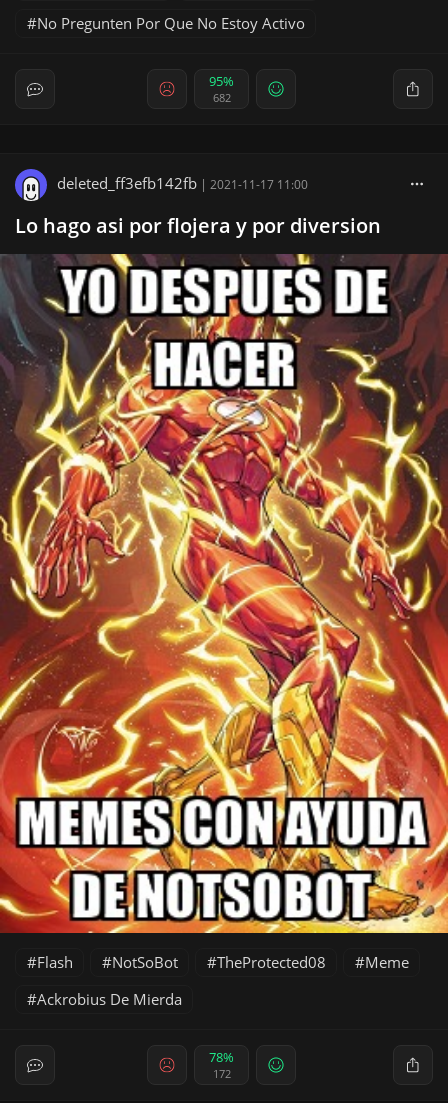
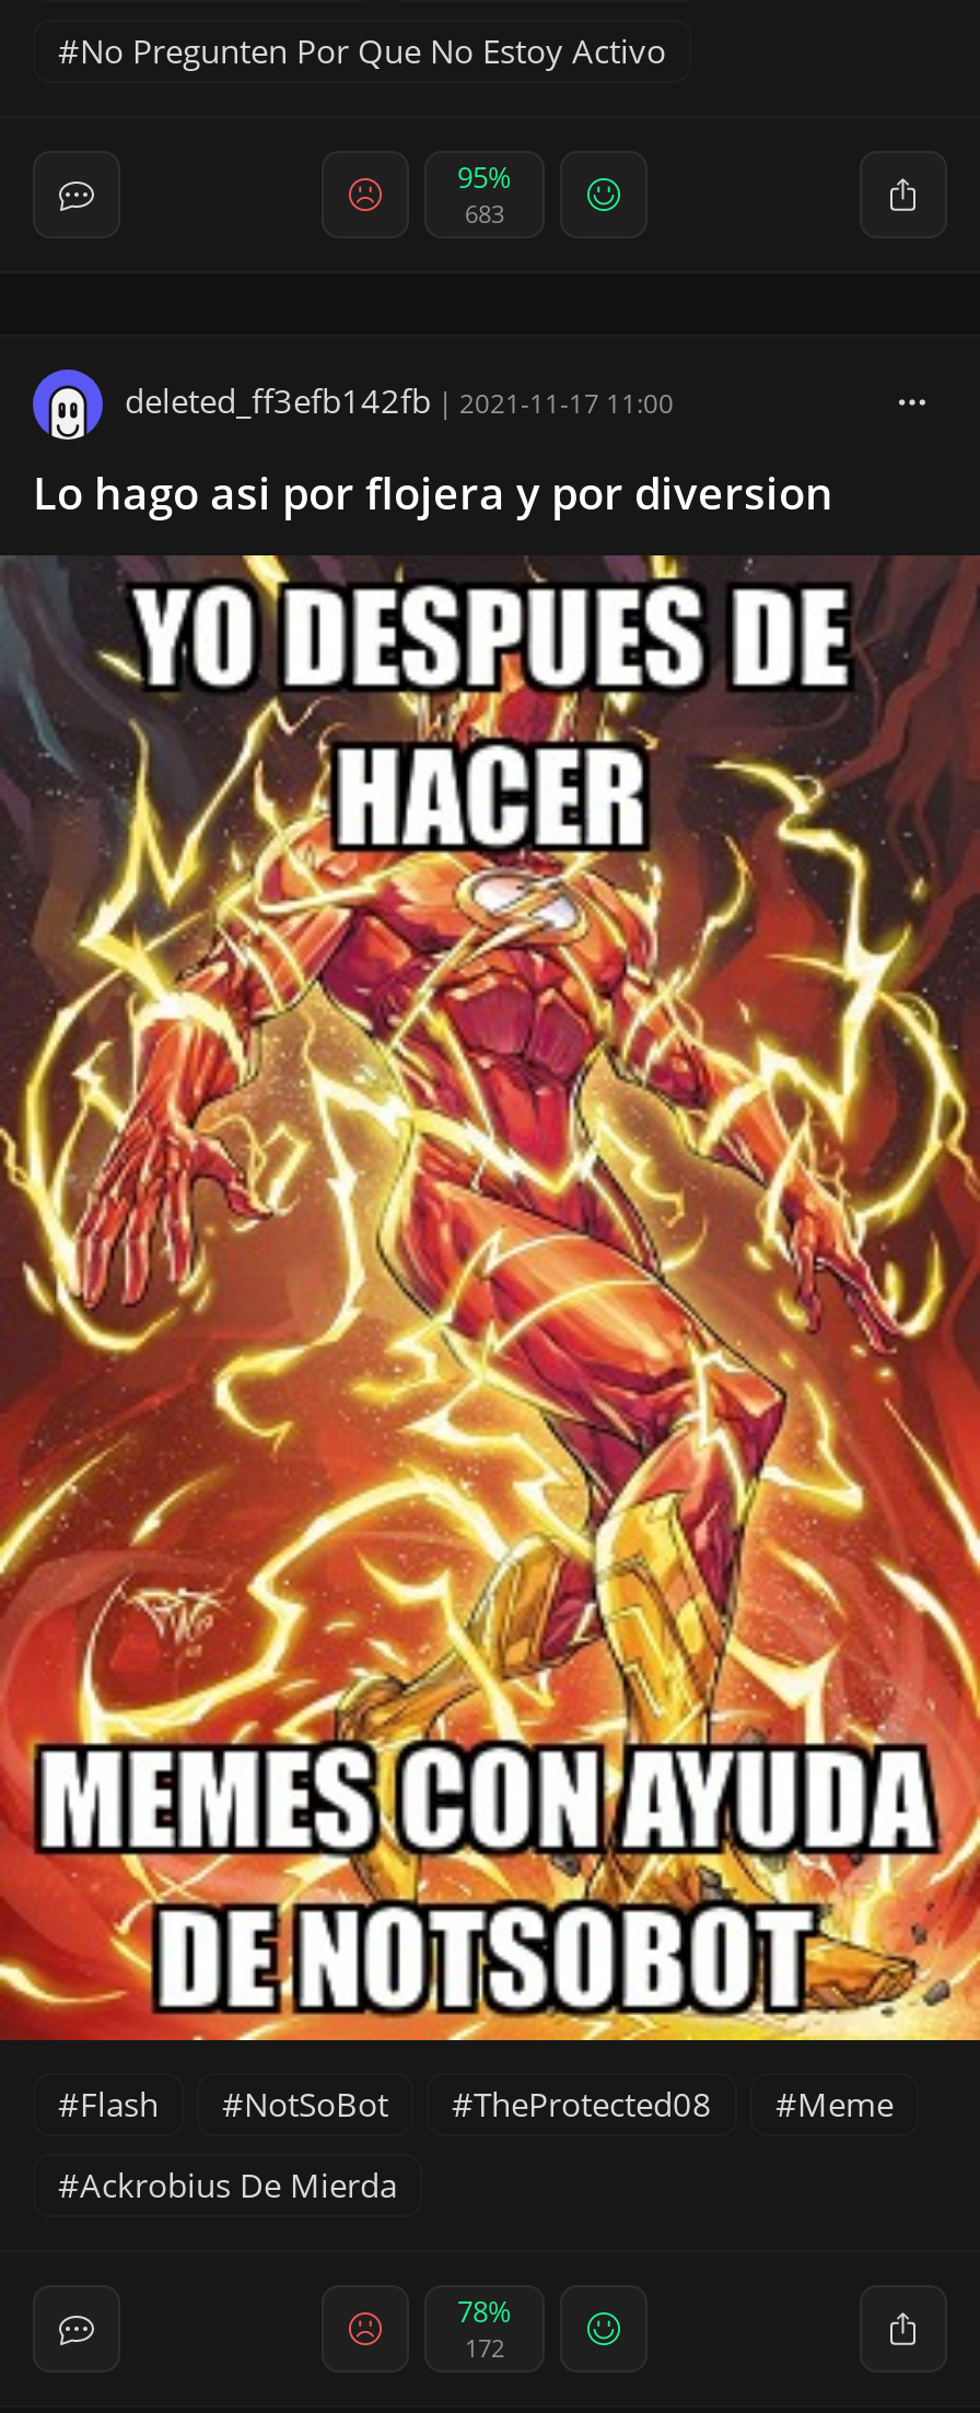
- 682
+ 683
